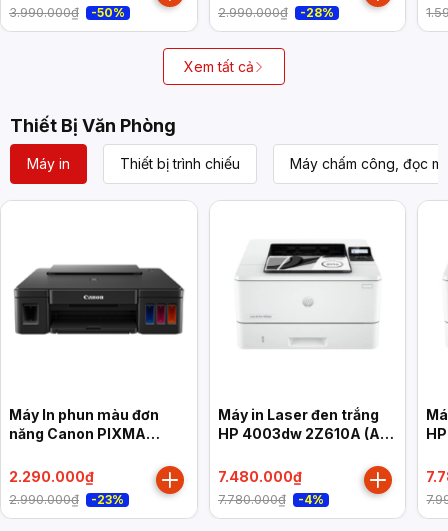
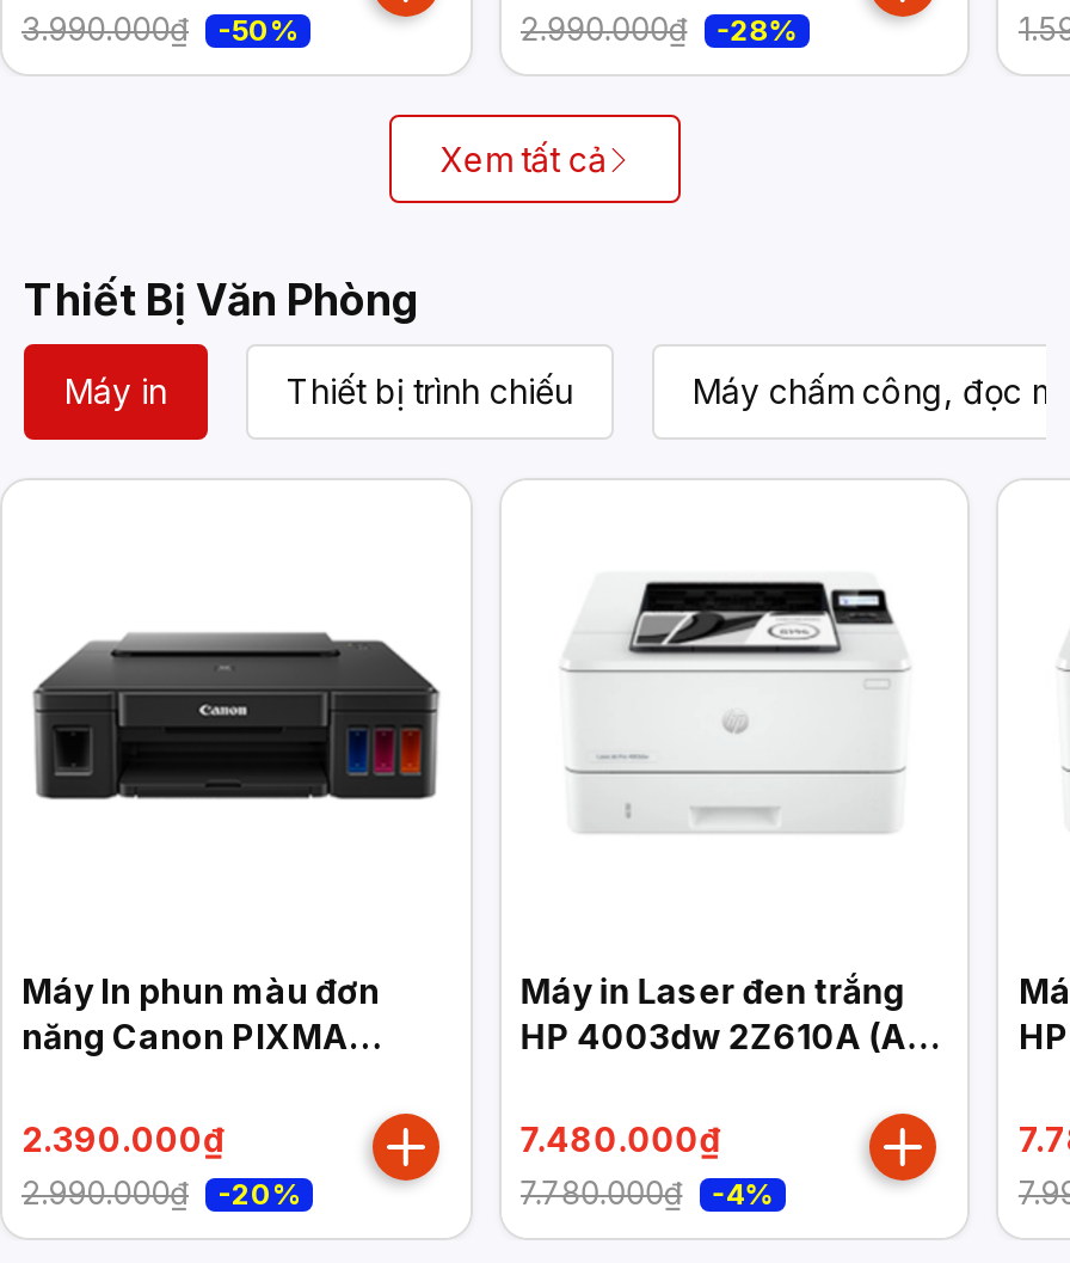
- 2.290.000₫
+ 2.390.000₫

- 2.990.000₫ -23%
+ 2.990.000₫ -20%
